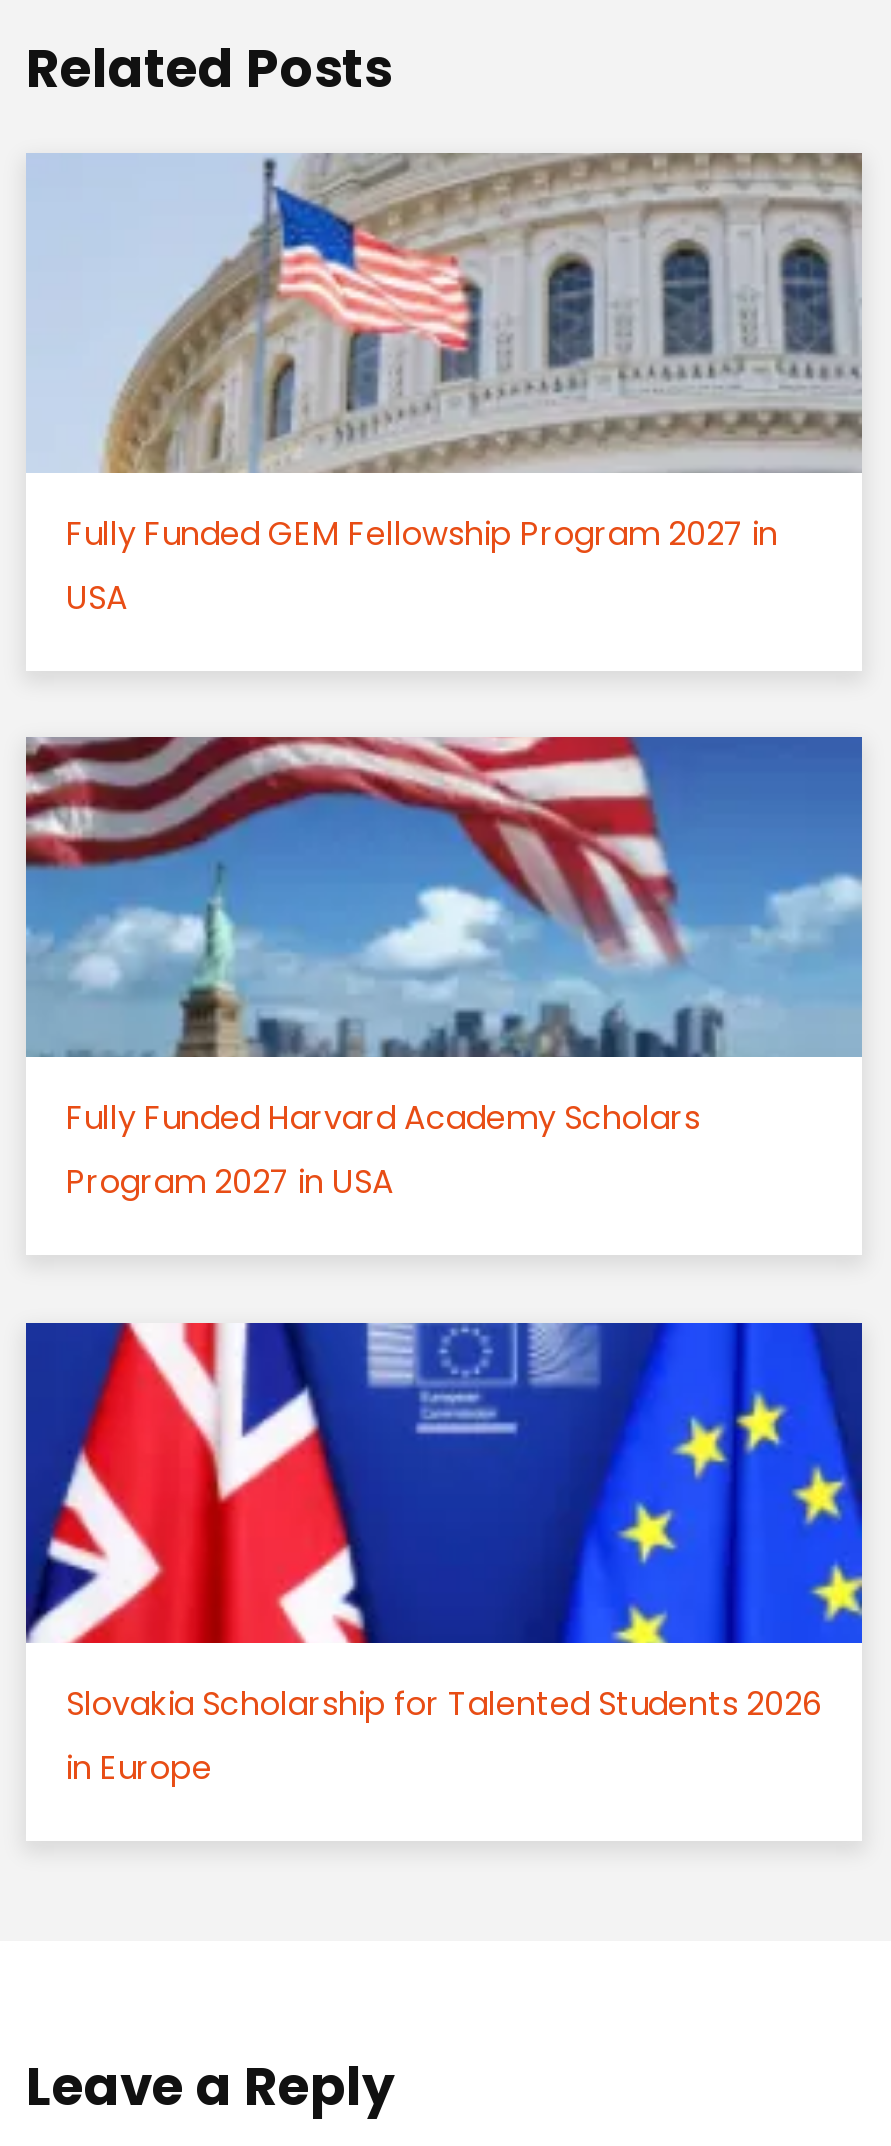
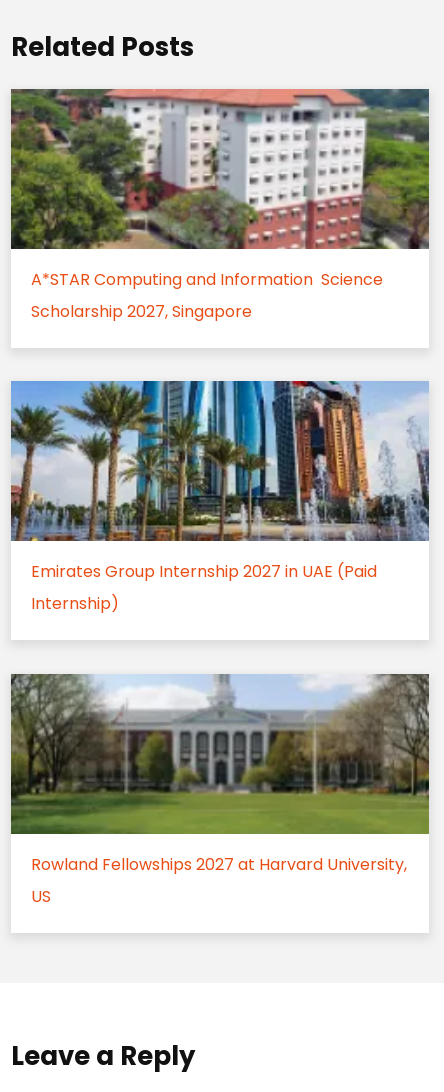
- [image]
- Fully Funded GEM Fellowship Program 2027 in
- USA
+ [image]
+ A*STAR Computing and Information Science
+ Scholarship 2027, Singapore

- [image]
- Fully Funded Harvard Academy Scholars
- Program 2027 in USA
+ [image]
+ Emirates Group Internship 2027 in UAE (Paid
+ Internship)

- [image]
- Slovakia Scholarship for Talented Students 2026
- in Europe
+ [image]
+ Rowland Fellowships 2027 at Harvard University,
+ US
